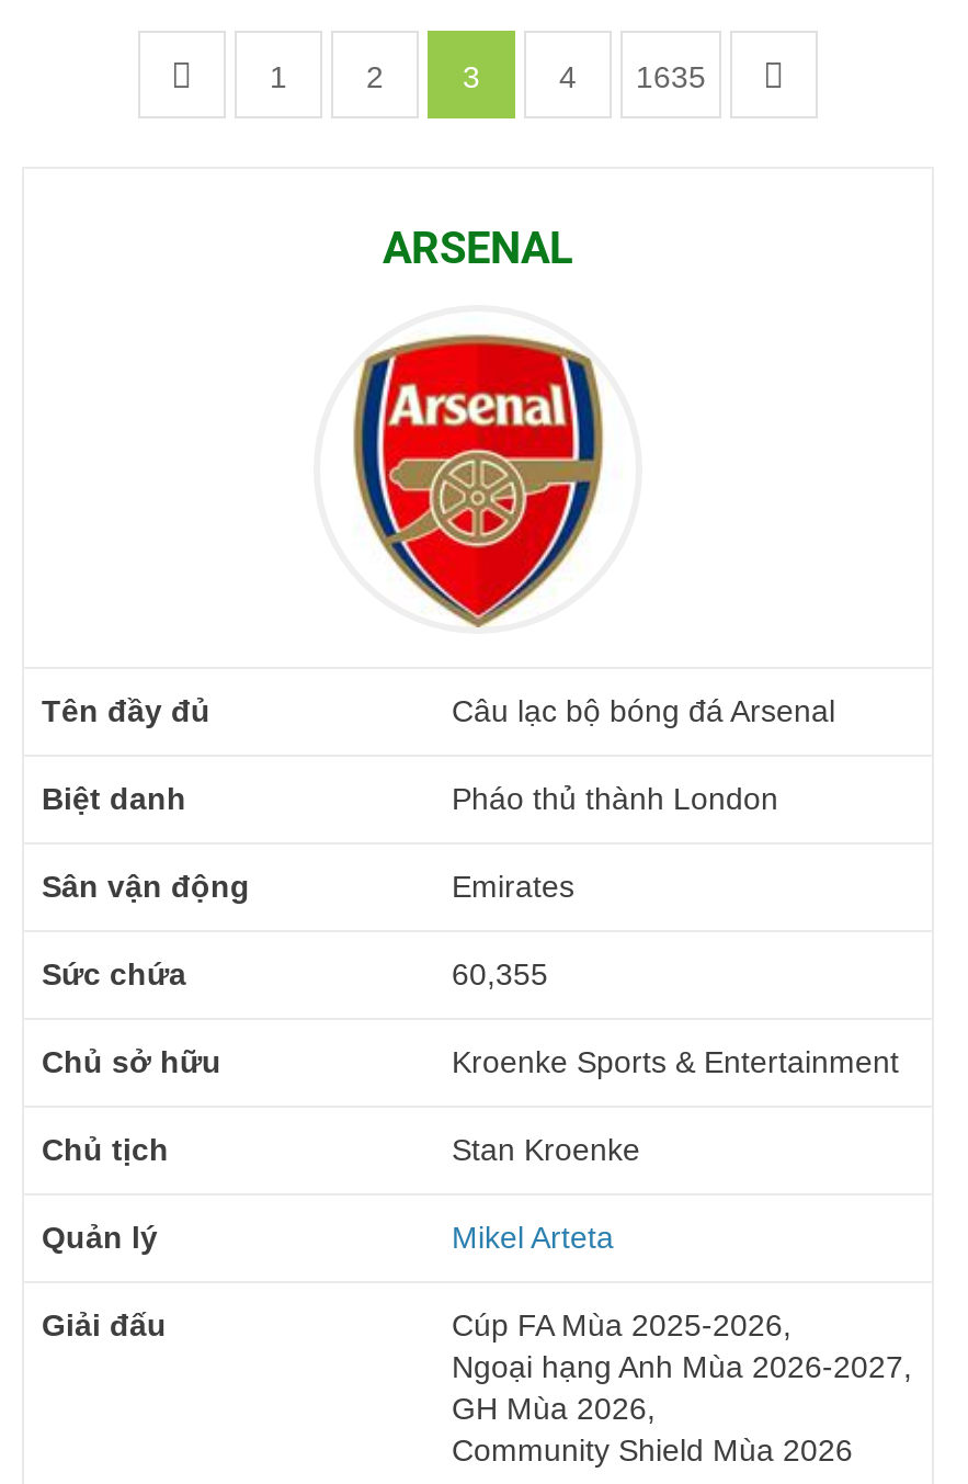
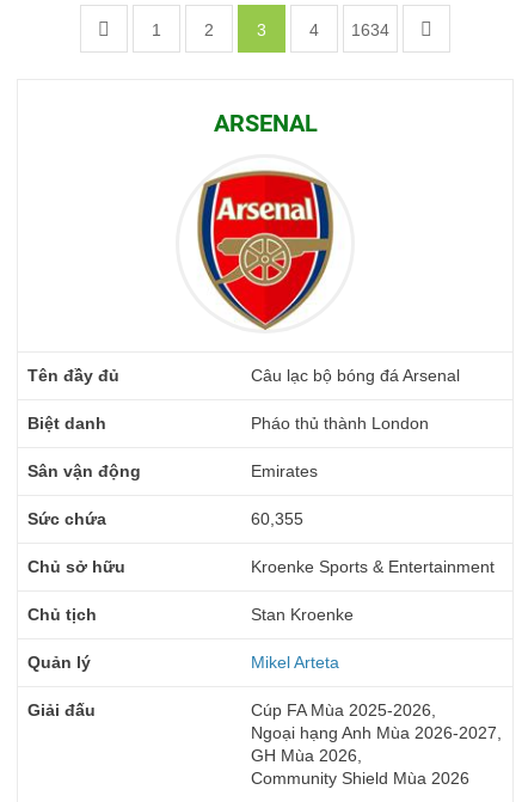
- 4 1635
+ 4 1634
